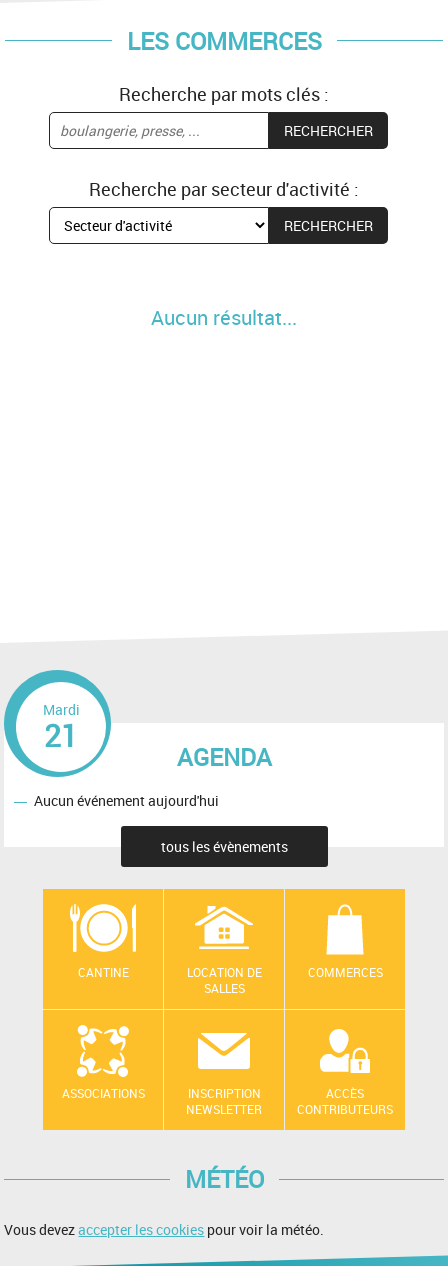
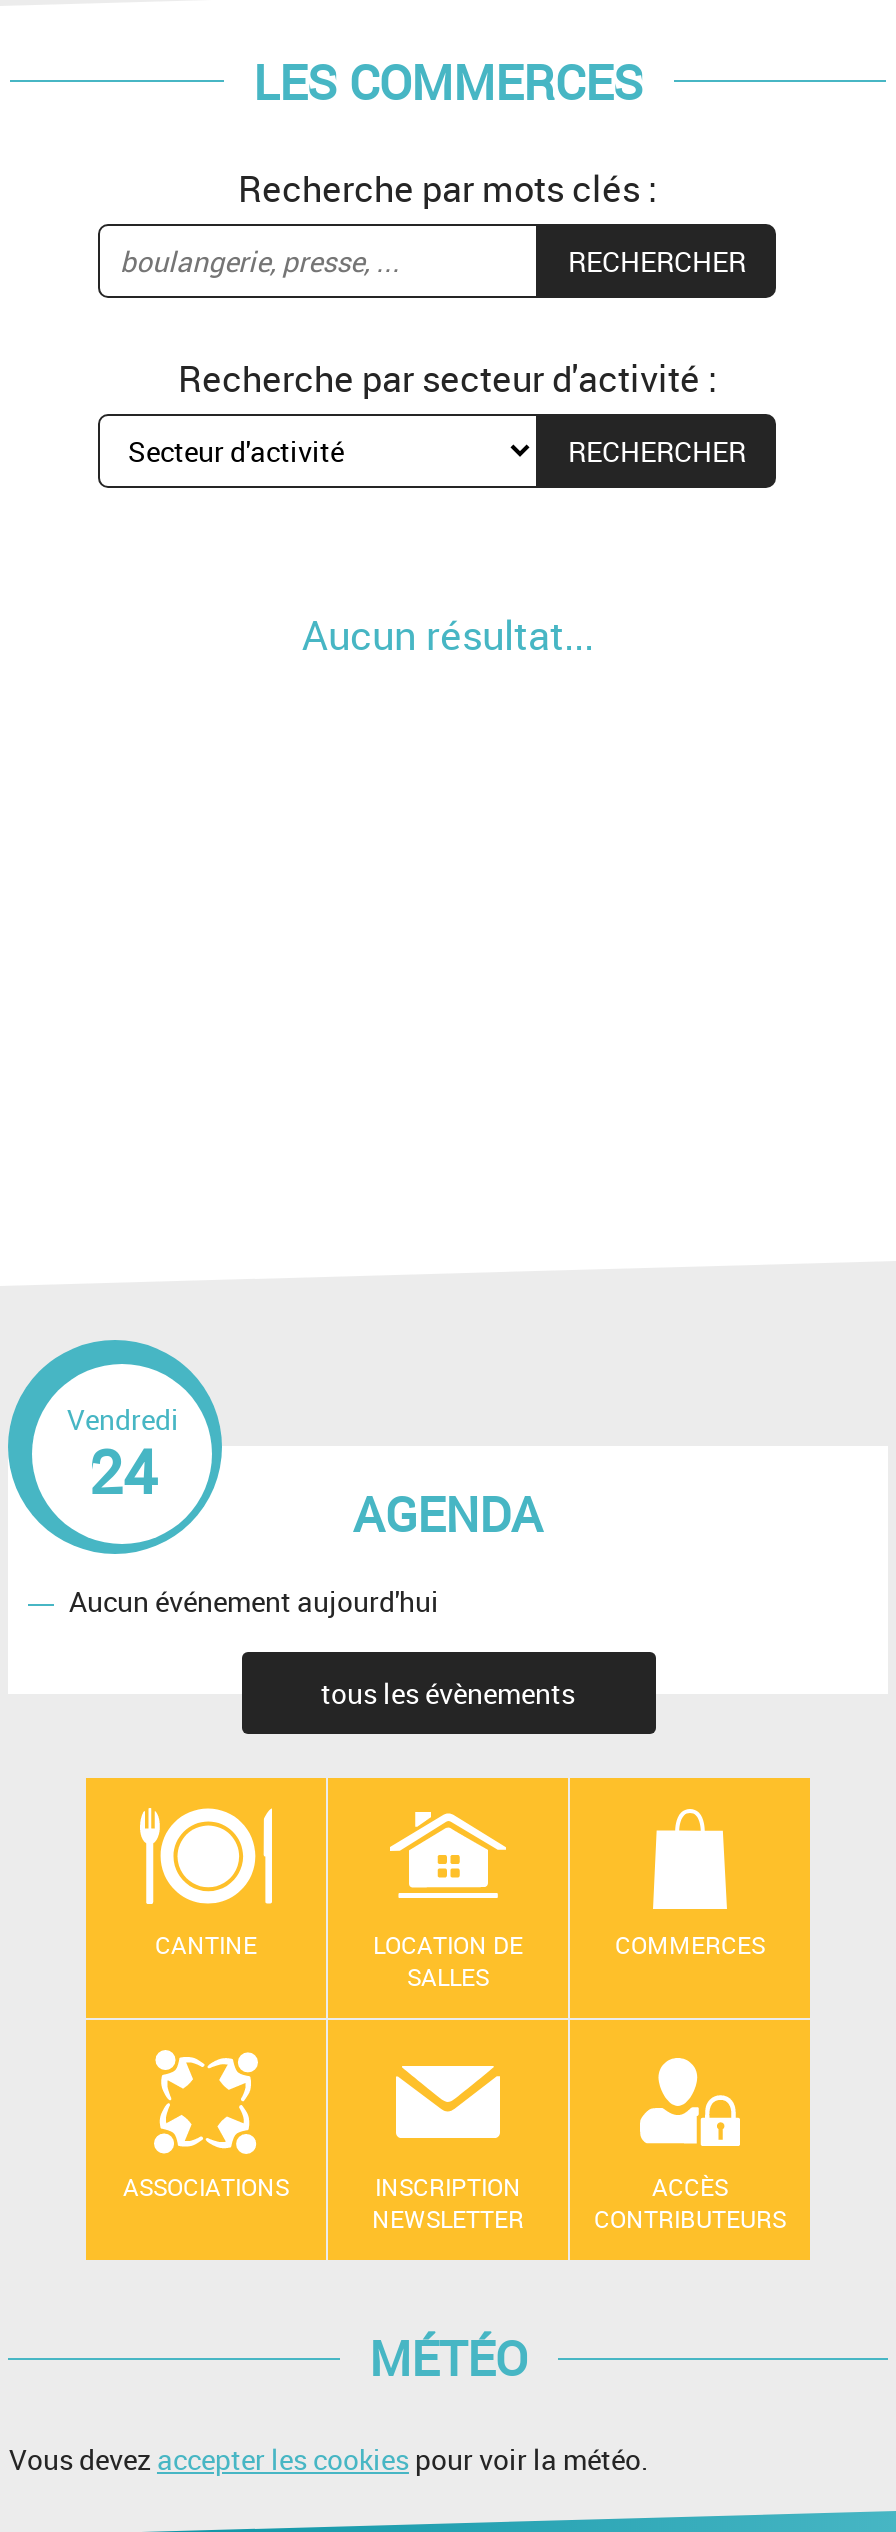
- Mardi
- 21
+ Vendredi
+ 24
